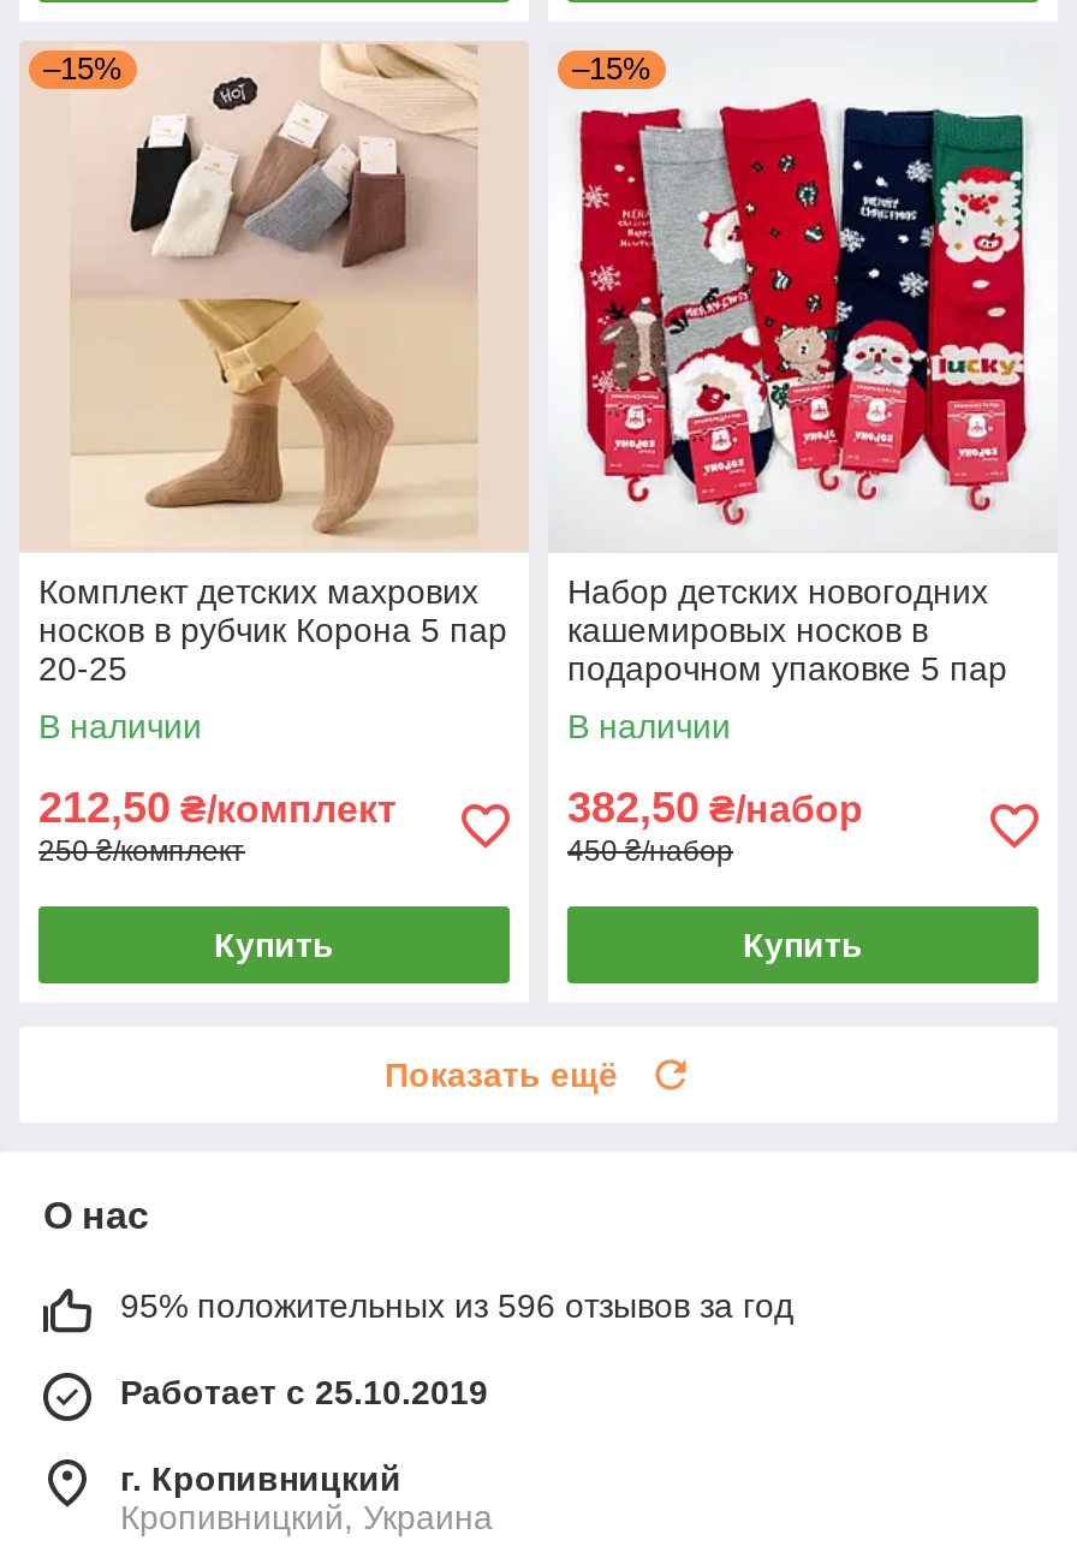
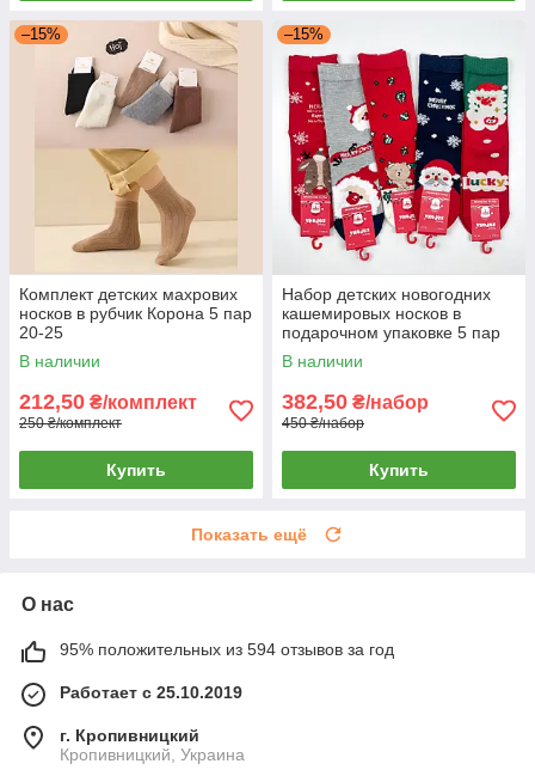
- 95% положительных из 596 отзывов за год
+ 95% положительных из 594 отзывов за год
